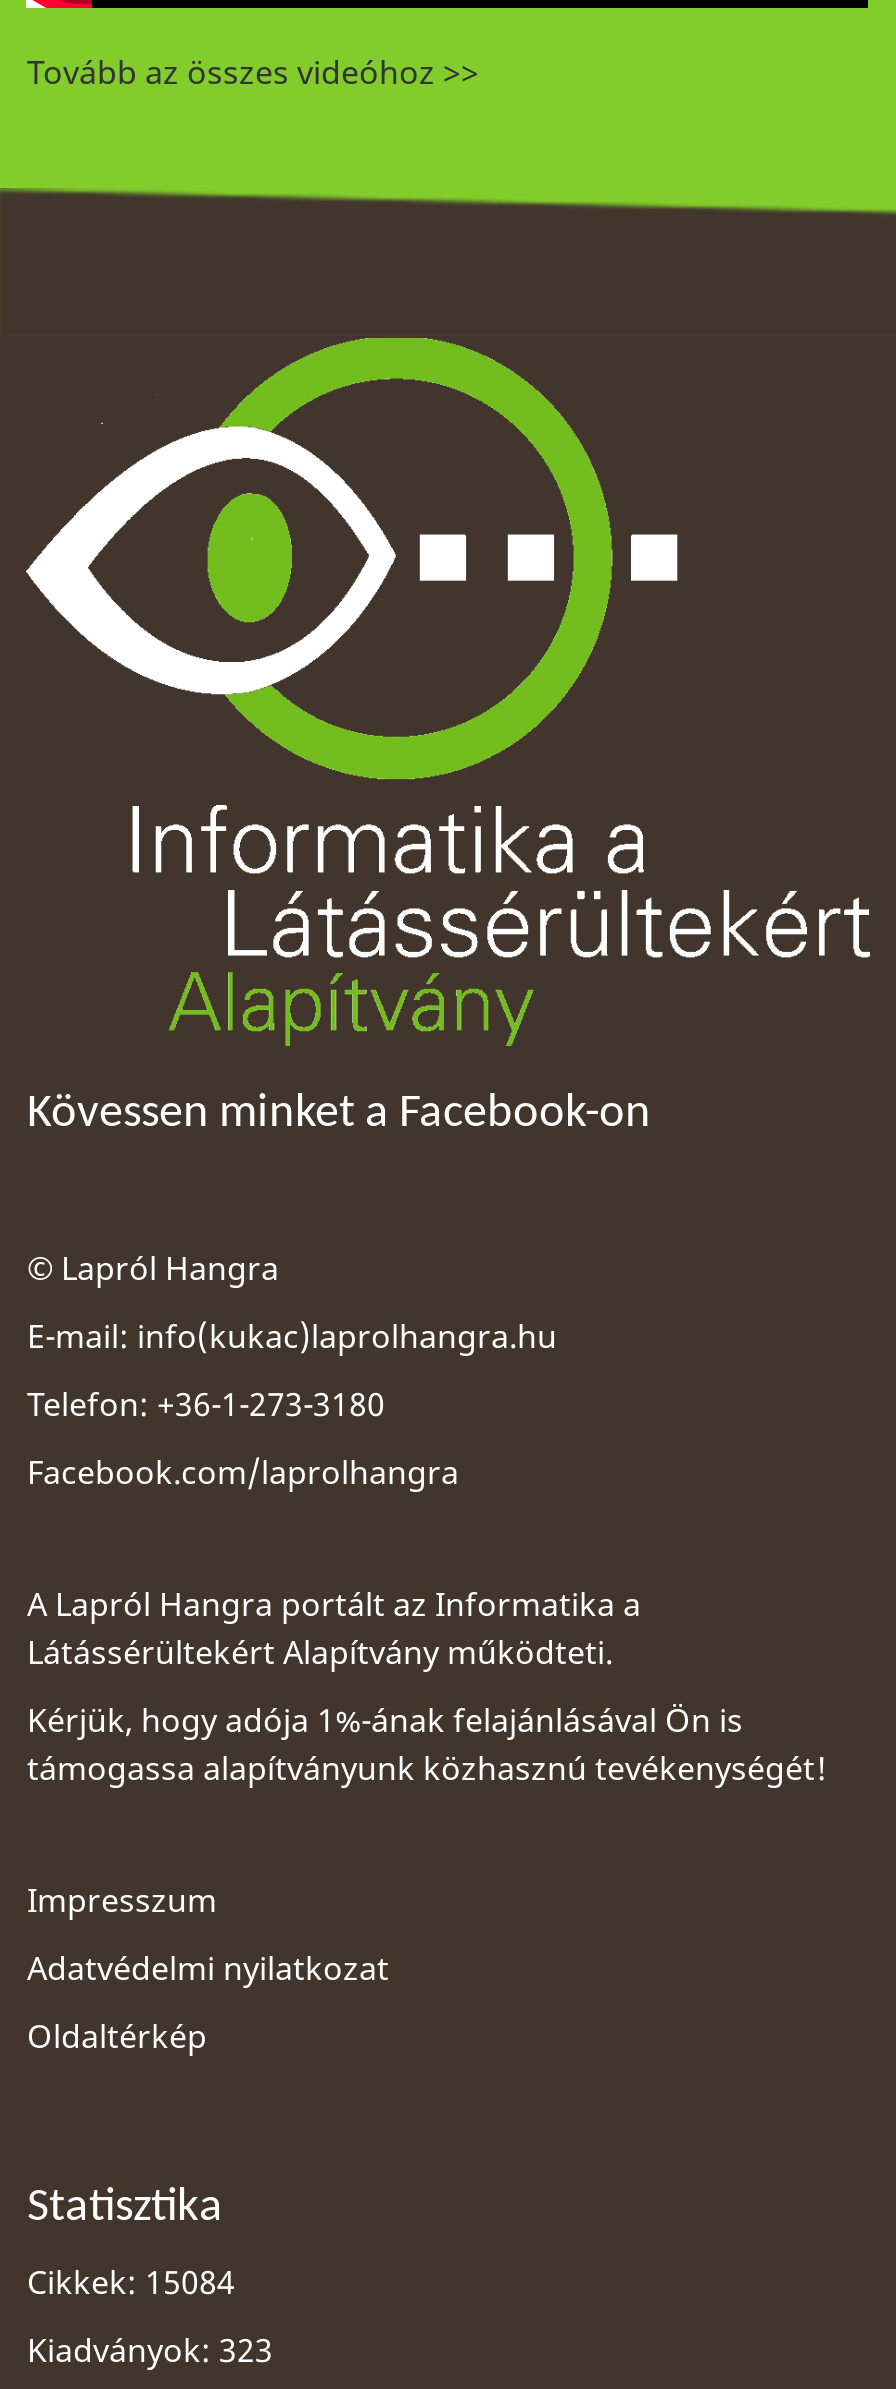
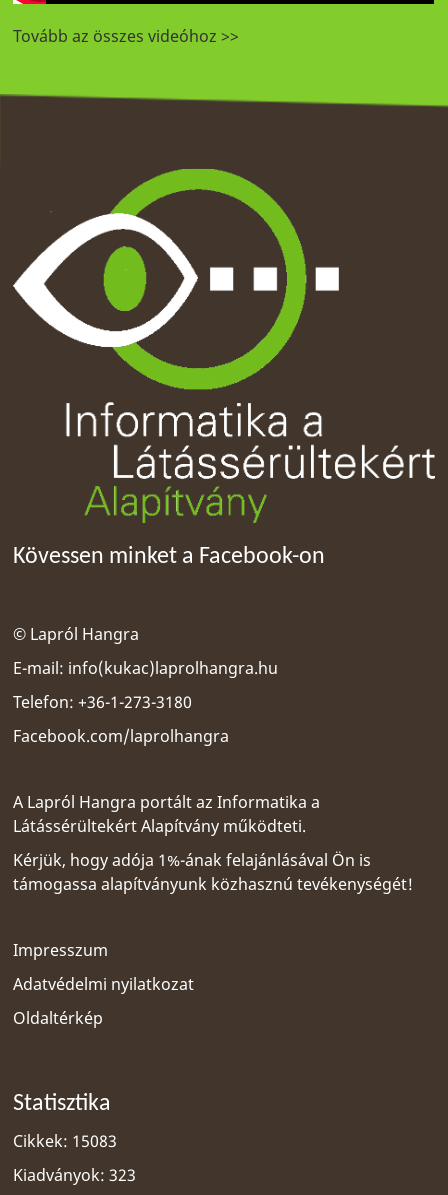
- Cikkek: 15084
+ Cikkek: 15083
